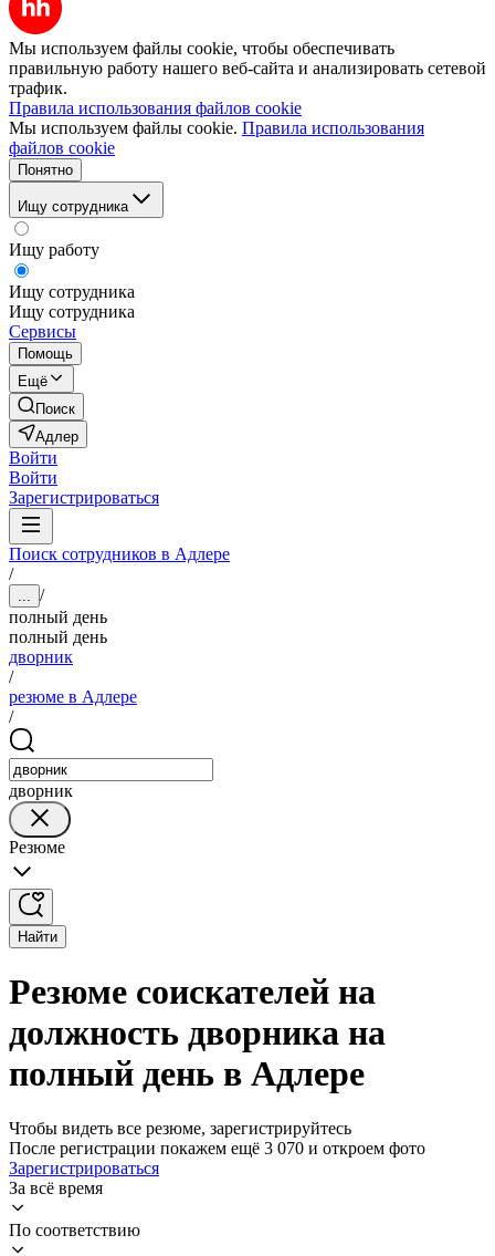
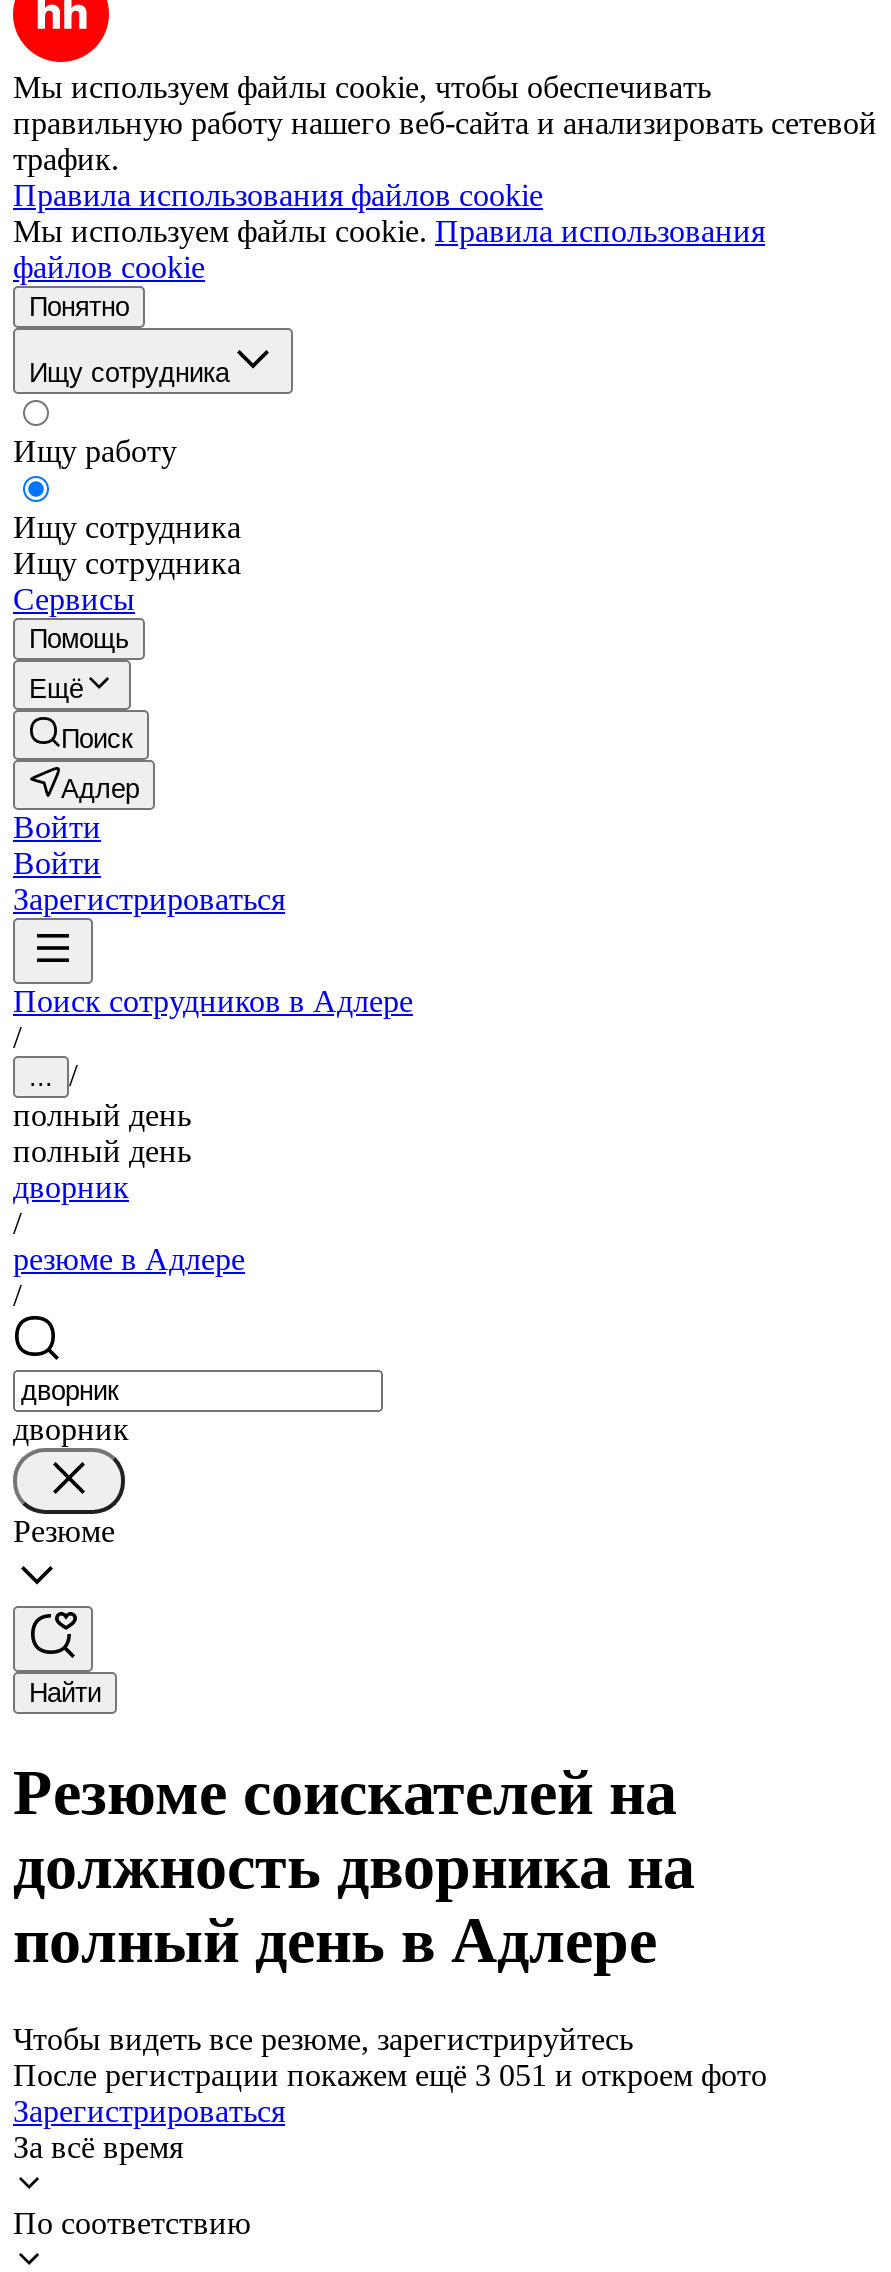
- После регистрации покажем ещё 3 070 и откроем фото
+ После регистрации покажем ещё 3 051 и откроем фото
